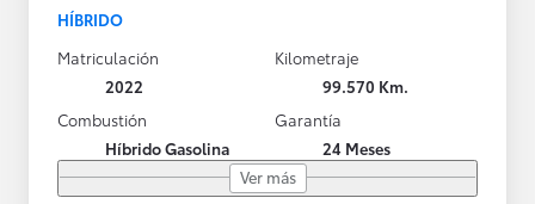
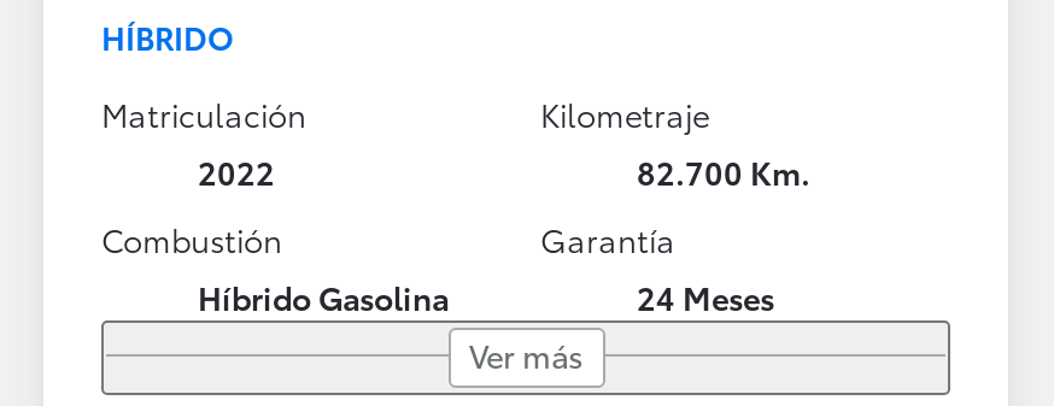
- 99.570 Km.
+ 82.700 Km.
